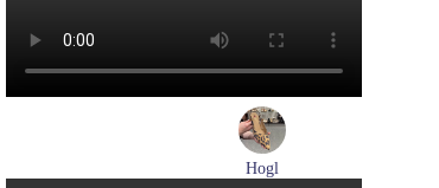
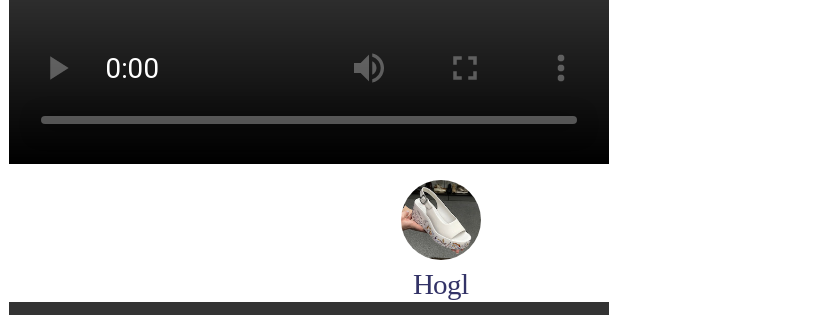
- [image]
+ [image]
